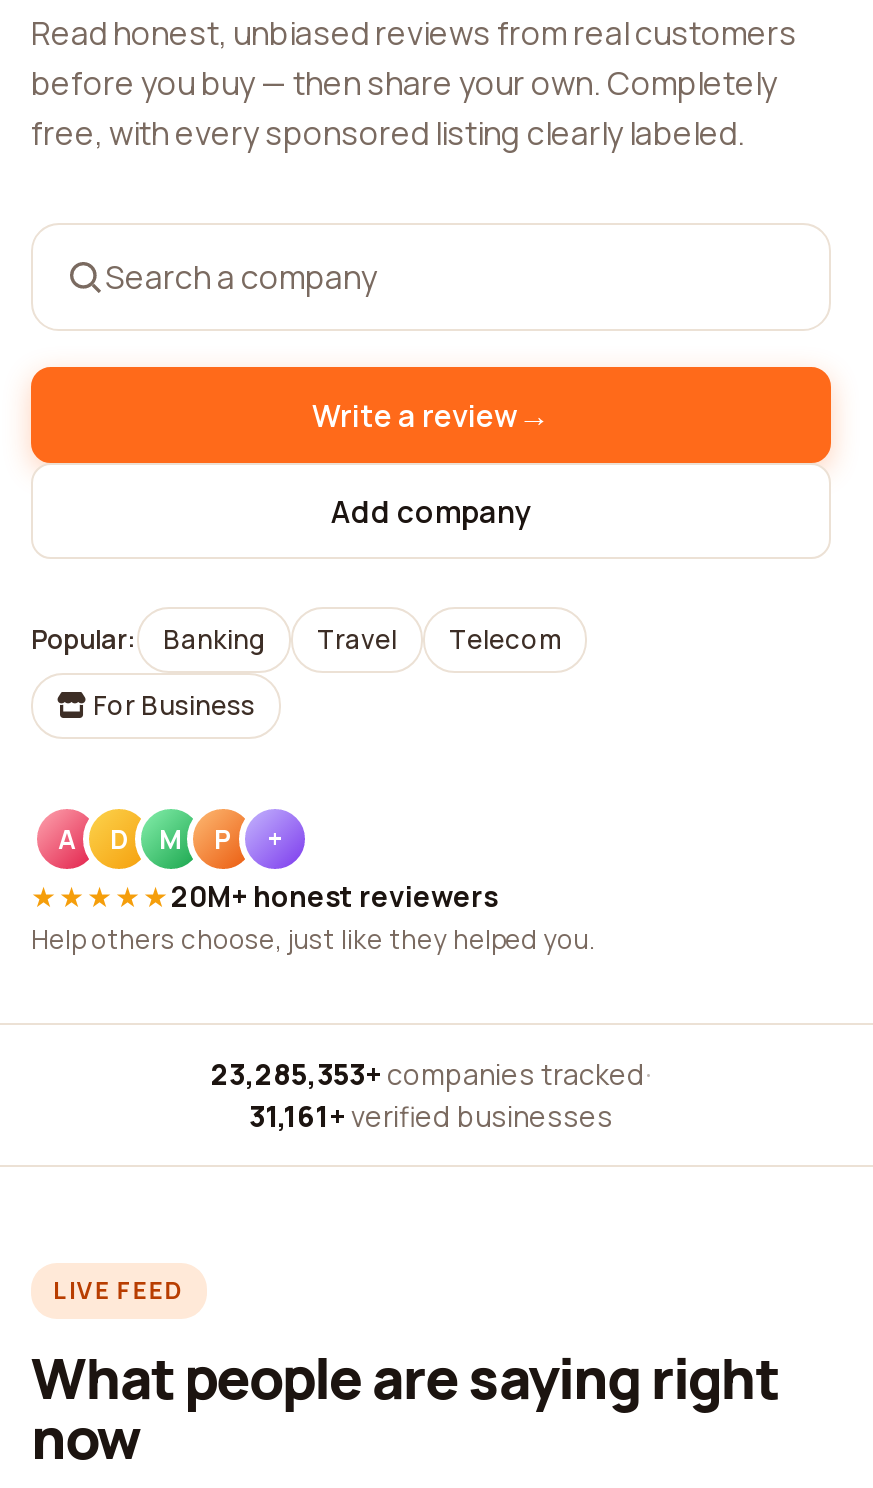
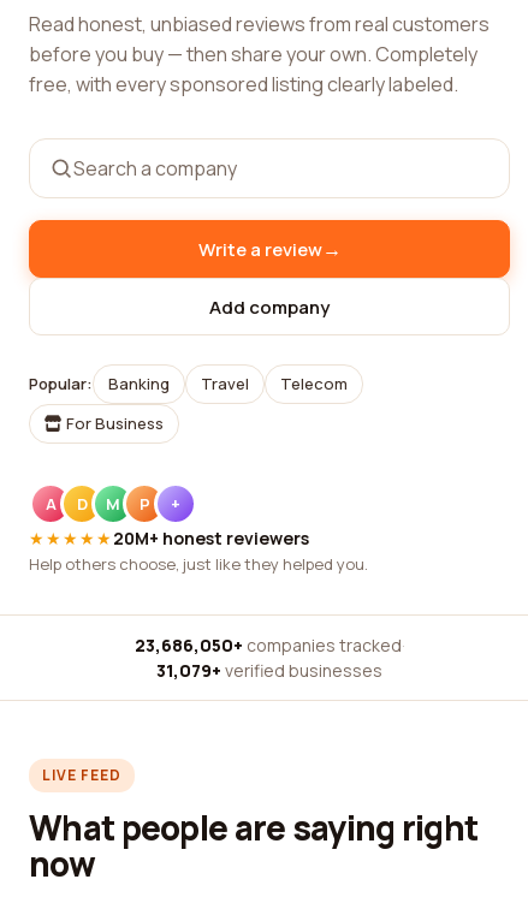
- 23,285,353+ companies tracked ·
+ 23,686,050+ companies tracked ·

- 31,161+ verified businesses
+ 31,079+ verified businesses
